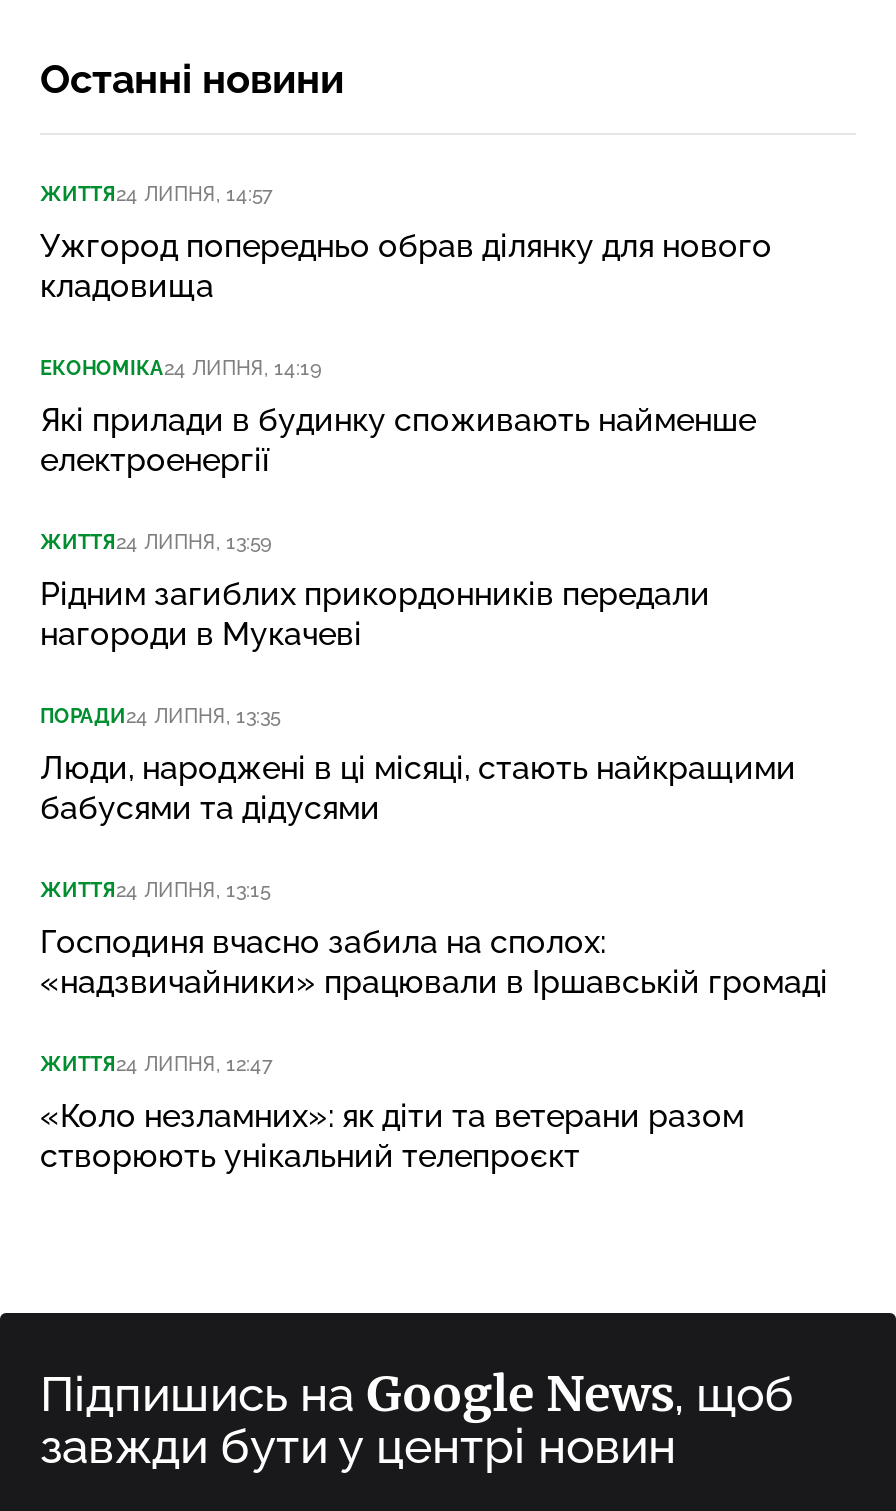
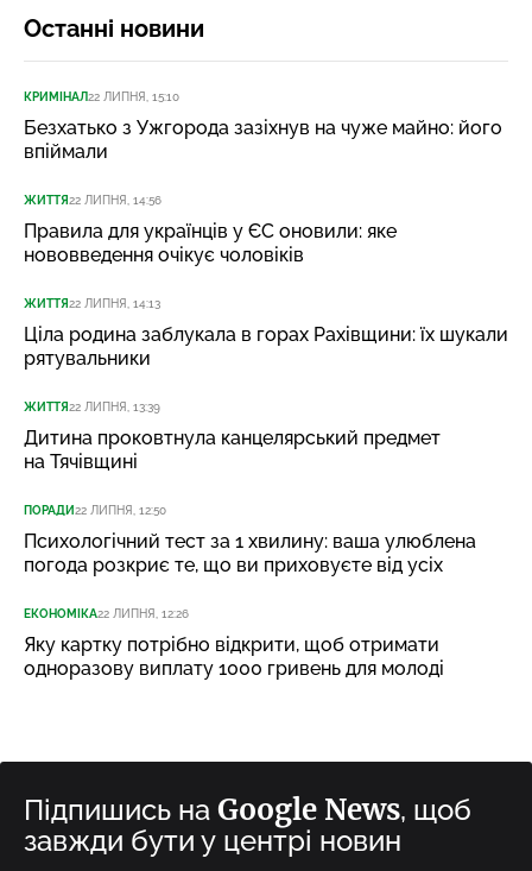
- ЖИТТЯ24 ЛИПНЯ, 14:57
+ КРИМІНАЛ22 ЛИПНЯ, 15:10

- Ужгород попередньо обрав ділянку для нового
- кладовища
+ Безхатько з Ужгорода зазіхнув на чуже майно: його
+ впіймали

- ЕКОНОМІКА24 ЛИПНЯ, 14:19
+ ЖИТТЯ22 ЛИПНЯ, 14:56

- Які прилади в будинку споживають найменше
- електроенергії
+ Правила для українців у ЄС оновили: яке
+ нововведення очікує чоловіків

- ЖИТТЯ24 ЛИПНЯ, 13:59
+ ЖИТТЯ22 ЛИПНЯ, 14:13

- Рідним загиблих прикордонників передали
- нагороди в Мукачеві
+ Ціла родина заблукала в горах Рахівщини: їх шукали
+ рятувальники

- ПОРАДИ24 ЛИПНЯ, 13:35
+ ЖИТТЯ22 ЛИПНЯ, 13:39

- Люди, народжені в ці місяці, стають найкращими
- бабусями та дідусями
+ Дитина проковтнула канцелярський предмет
+ на Тячівщині

- ЖИТТЯ24 ЛИПНЯ, 13:15
+ ПОРАДИ22 ЛИПНЯ, 12:50

- Господиня вчасно забила на сполох:
- «надзвичайники» працювали в Іршавській громаді
+ Психологічний тест за 1 хвилину: ваша улюблена
+ погода розкриє те, що ви приховуєте від усіх

- ЖИТТЯ24 ЛИПНЯ, 12:47
+ ЕКОНОМІКА22 ЛИПНЯ, 12:26

- «Коло незламних»: як діти та ветерани разом
- створюють унікальний телепроєкт
+ Яку картку потрібно відкрити, щоб отримати
+ одноразову виплату 1000 гривень для молоді
